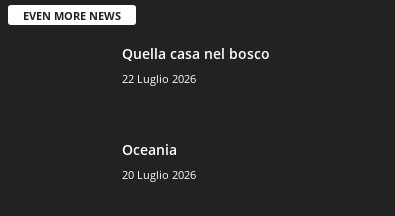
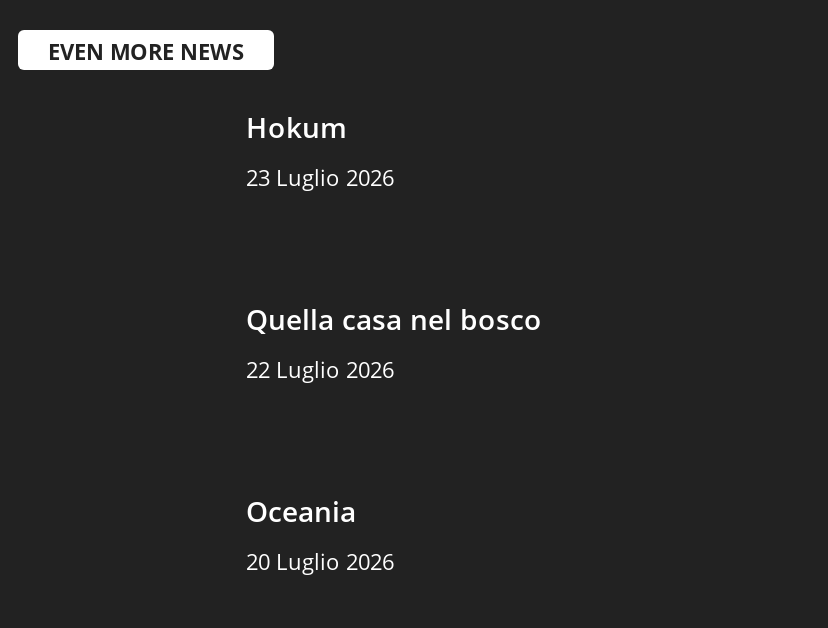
+ Hokum
+ 23 Luglio 2026
